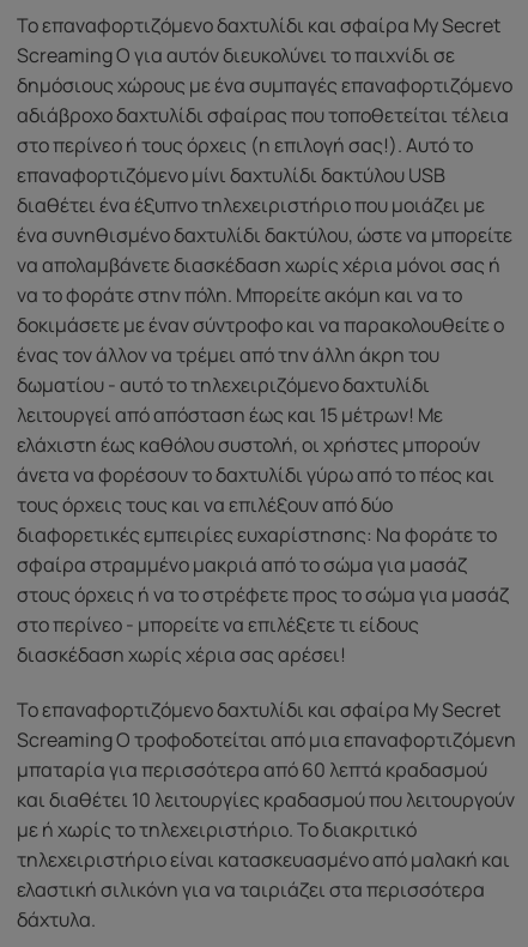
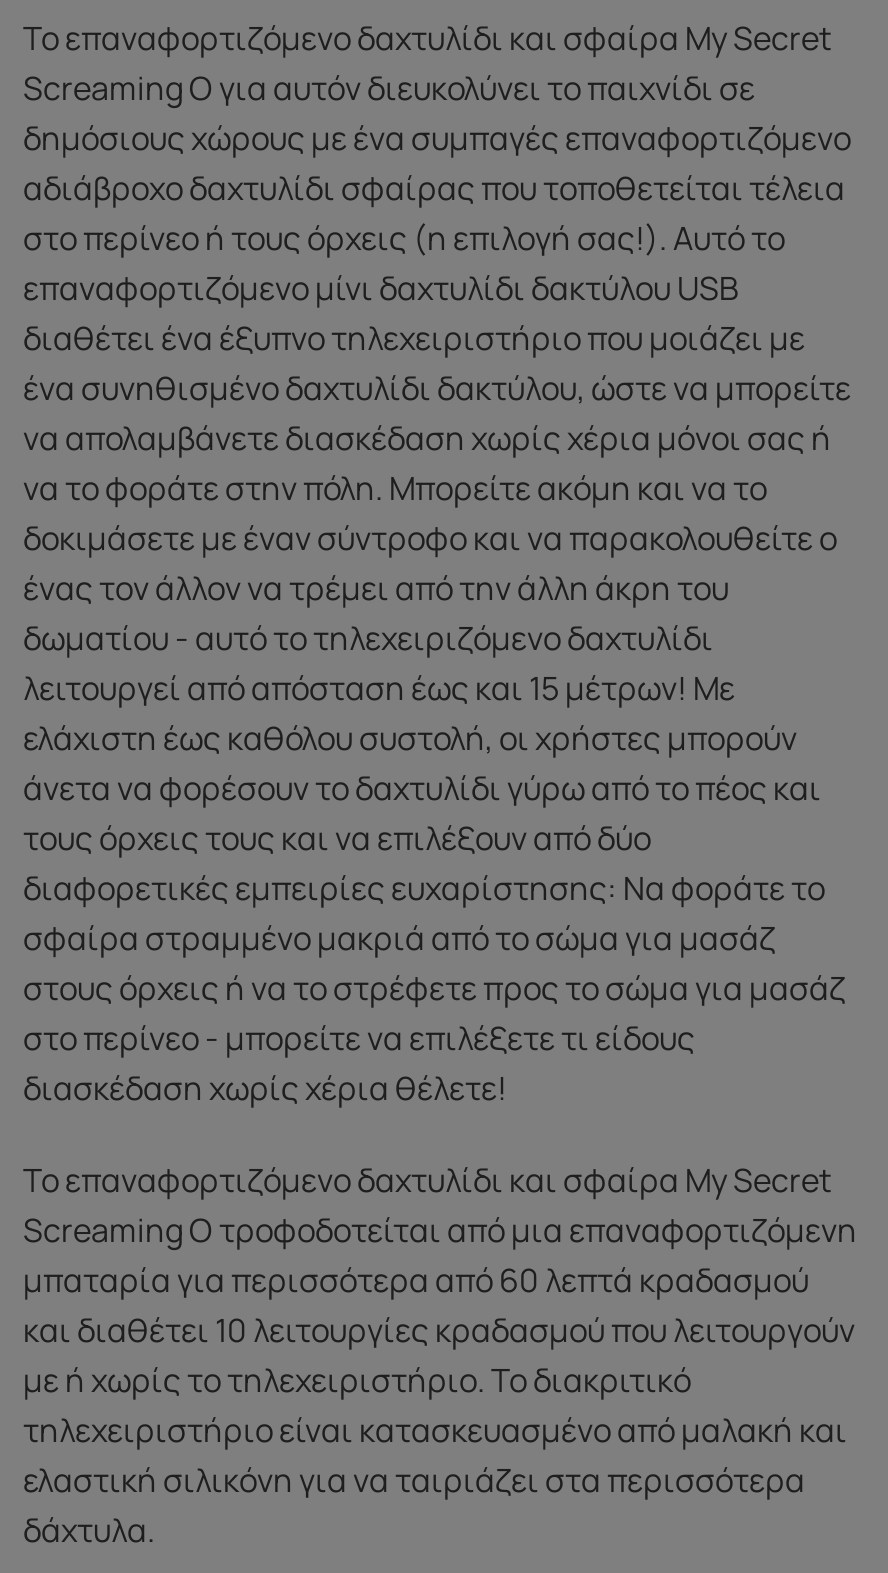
- διασκέδαση χωρίς χέρια σας αρέσει!
+ διασκέδαση χωρίς χέρια θέλετε!
